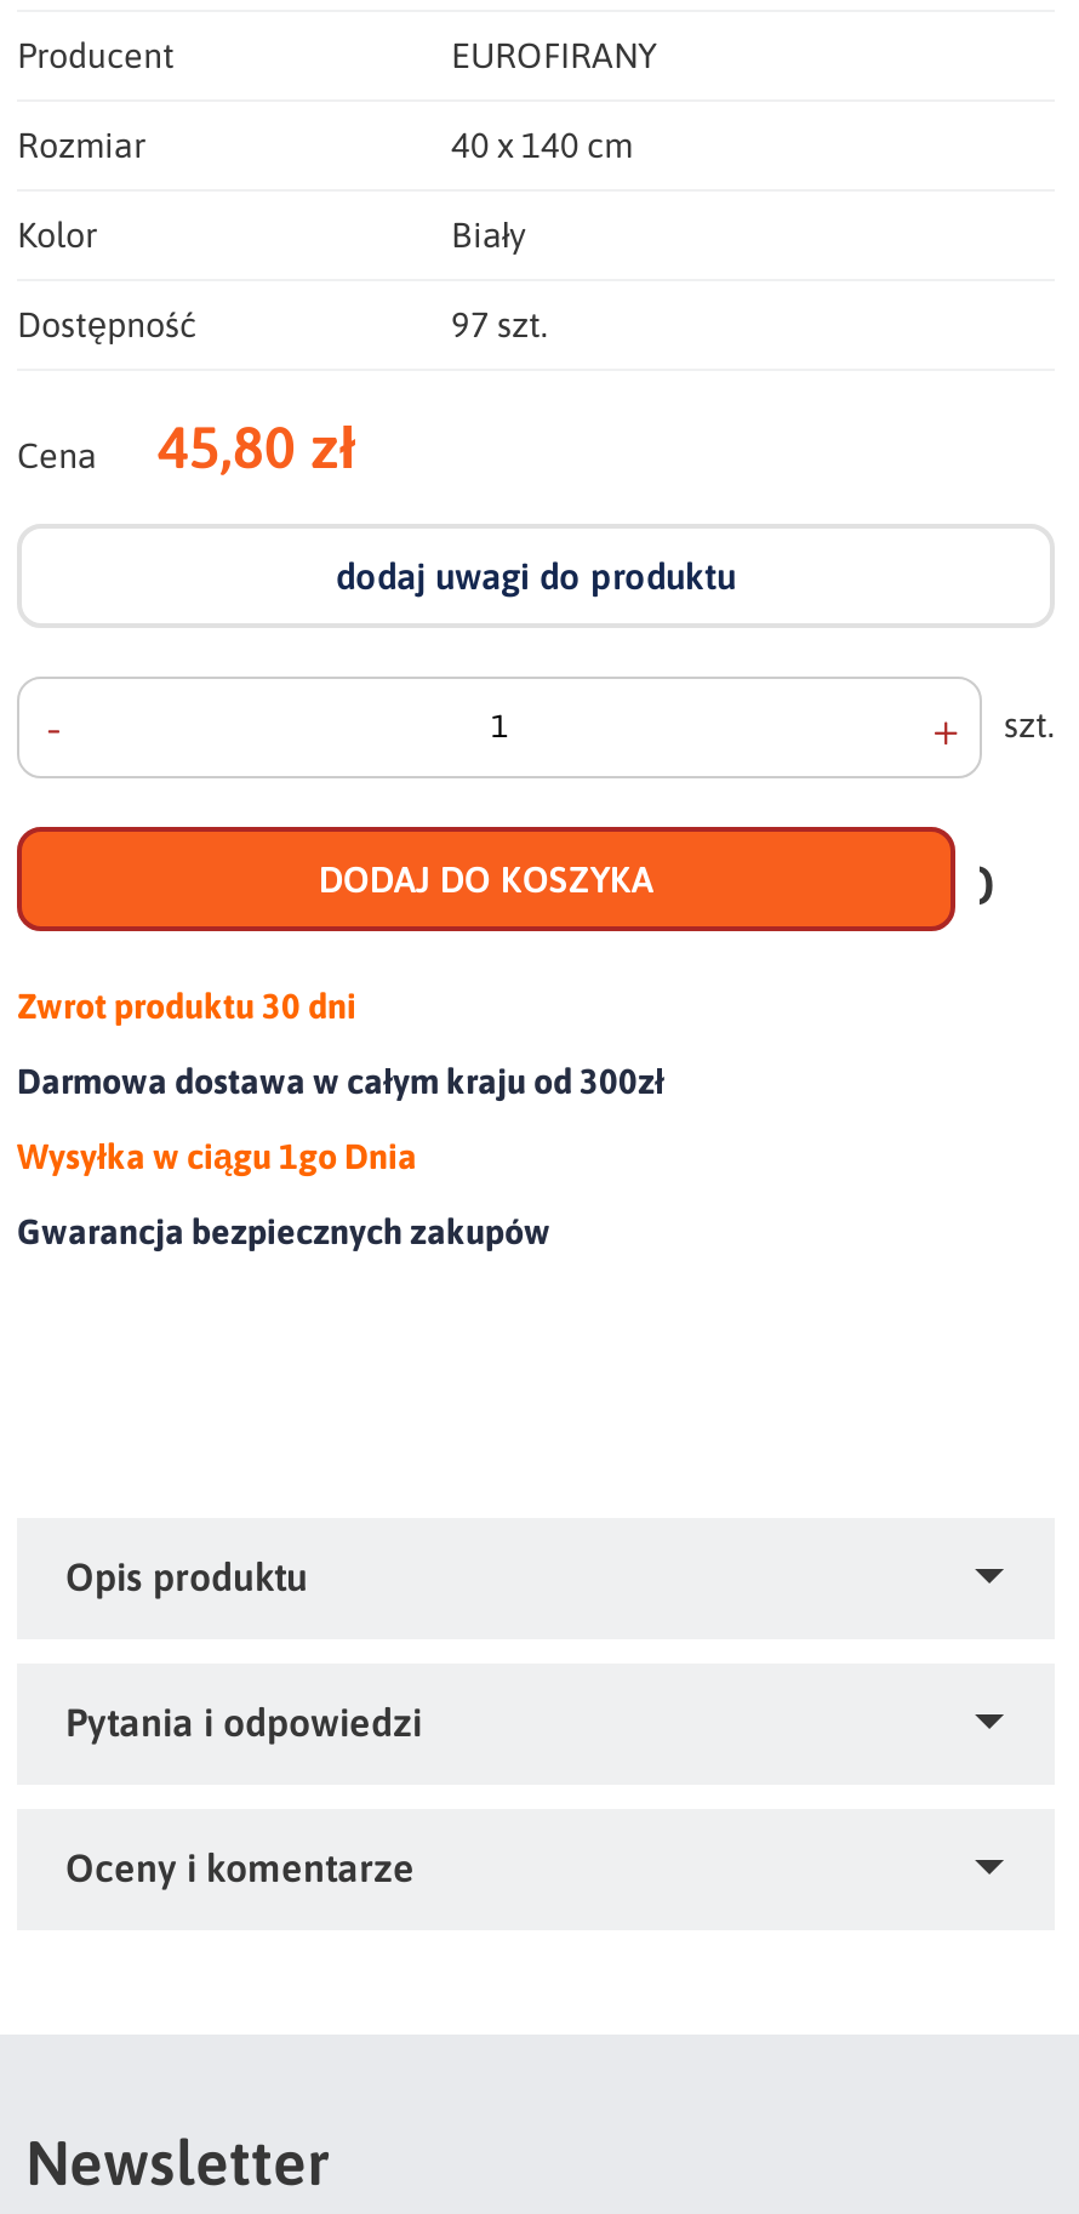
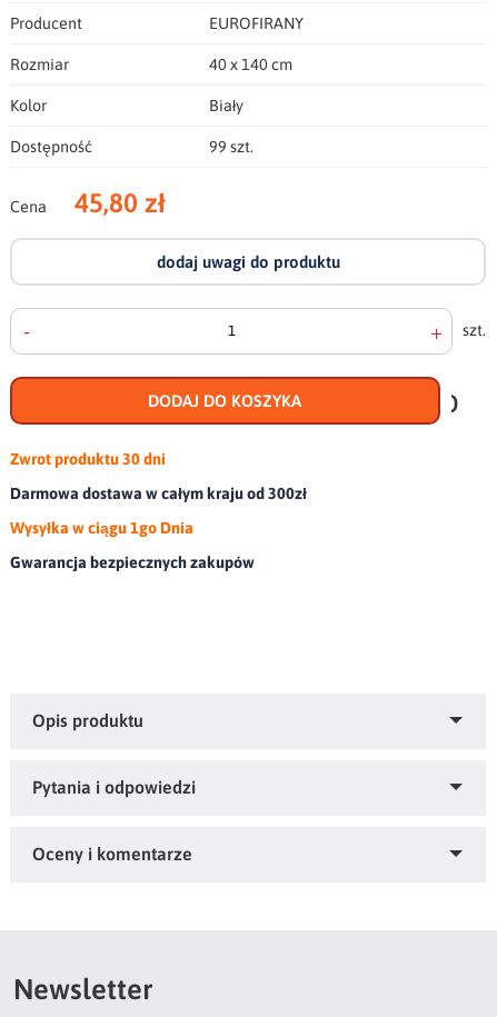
- 97 szt.
+ 99 szt.
